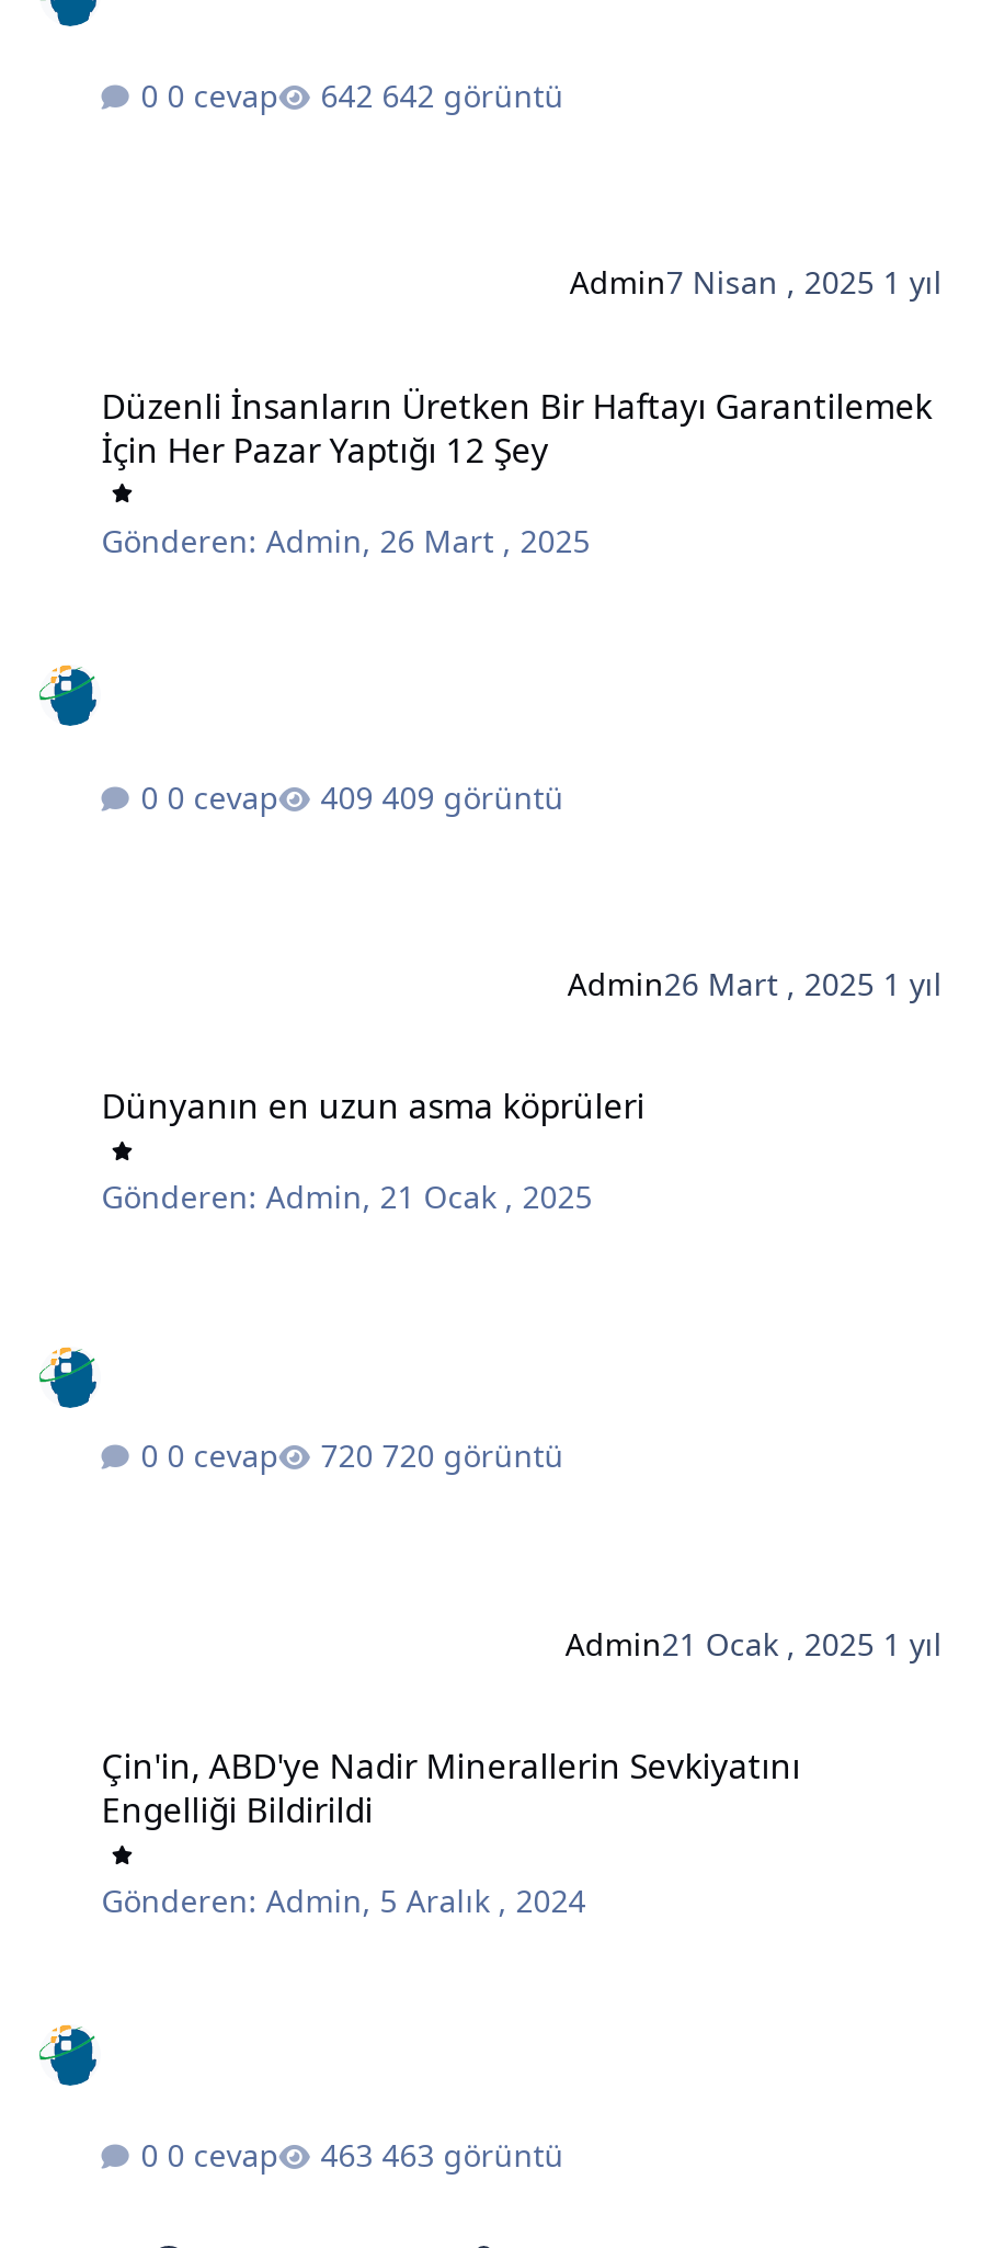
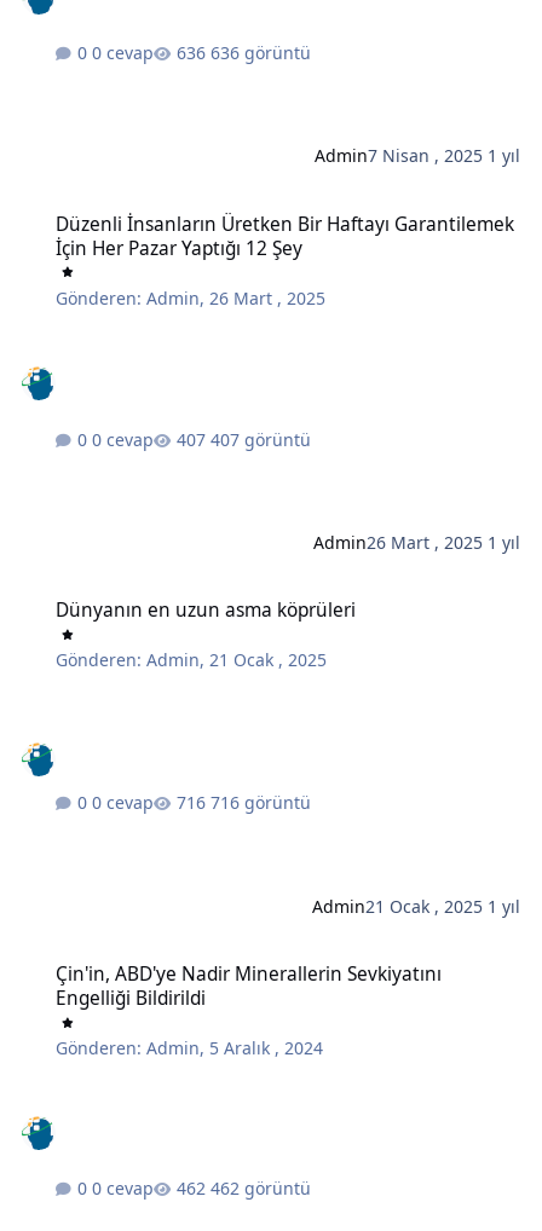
- 642 görüntü
+ 636 görüntü

- 409 görüntü
+ 407 görüntü

- 720 görüntü
+ 716 görüntü

- 463 görüntü
+ 462 görüntü
